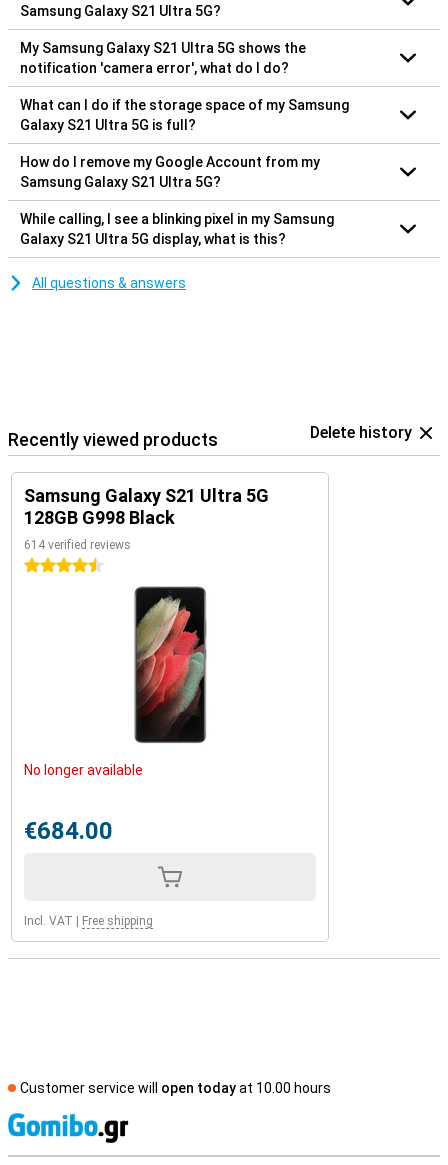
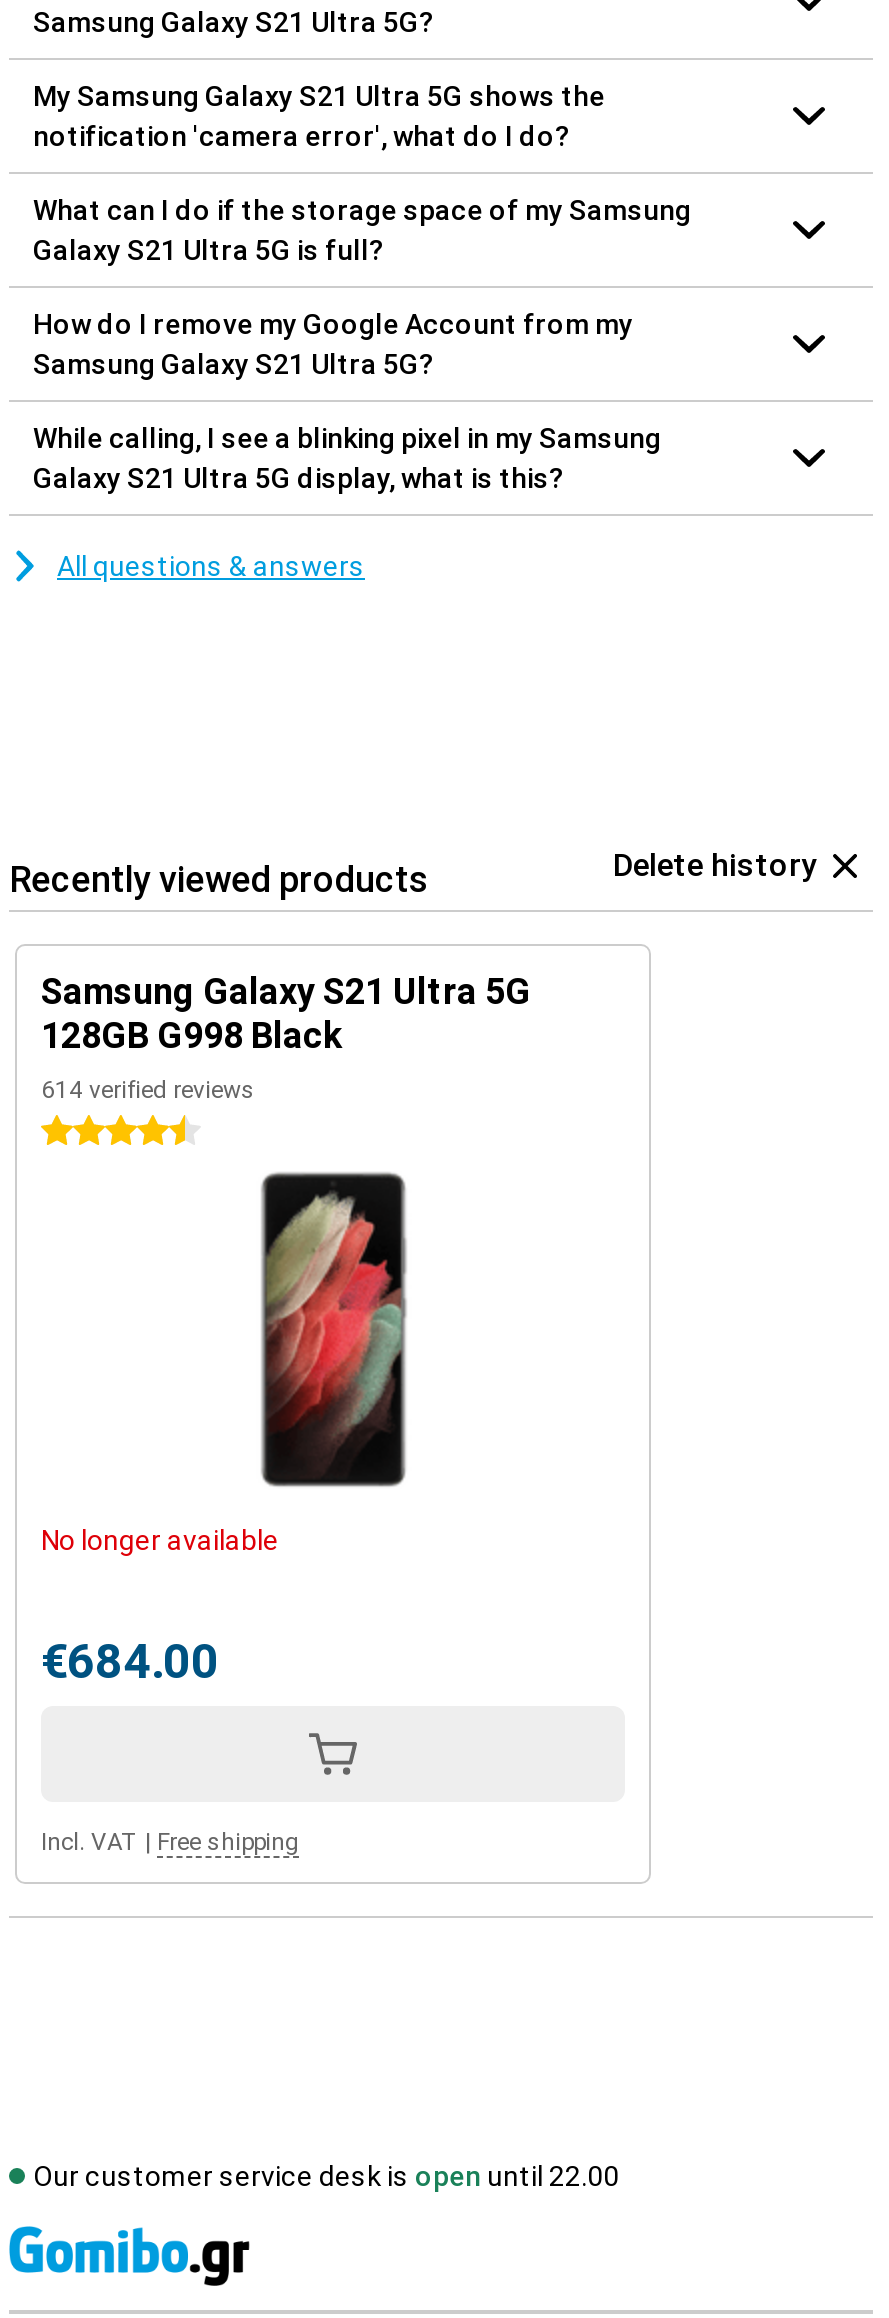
- Customer service will open today at 10.00 hours
+ Our customer service desk is open until 22.00
